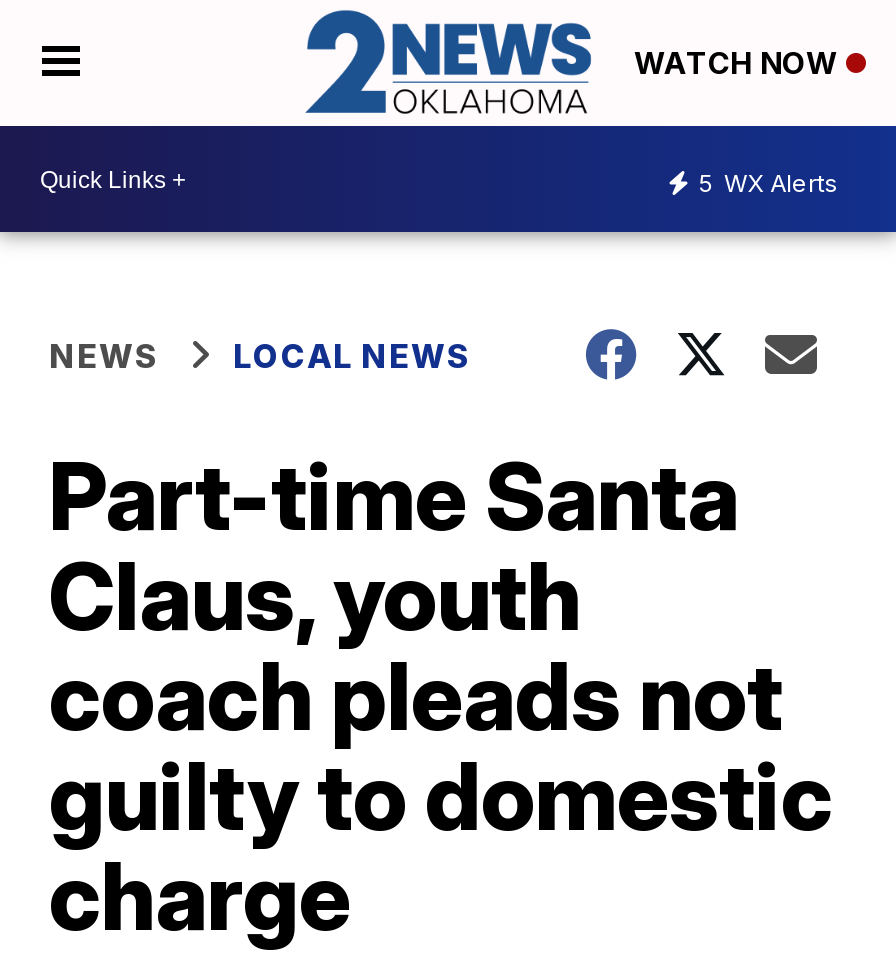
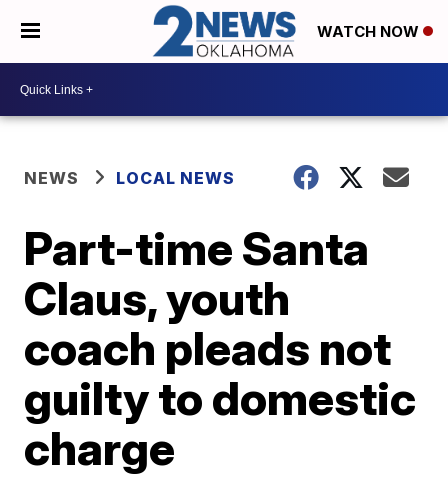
- 5 WX Alerts
